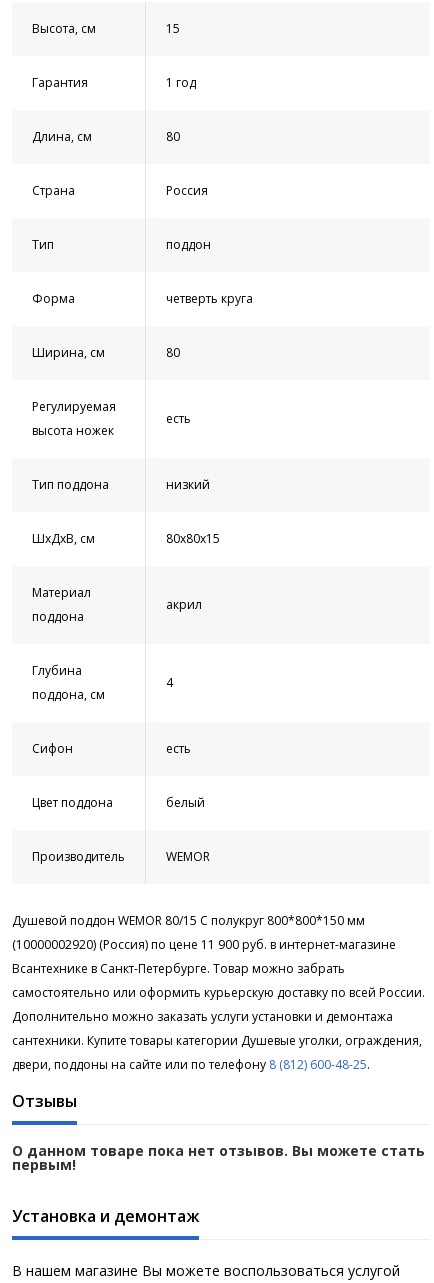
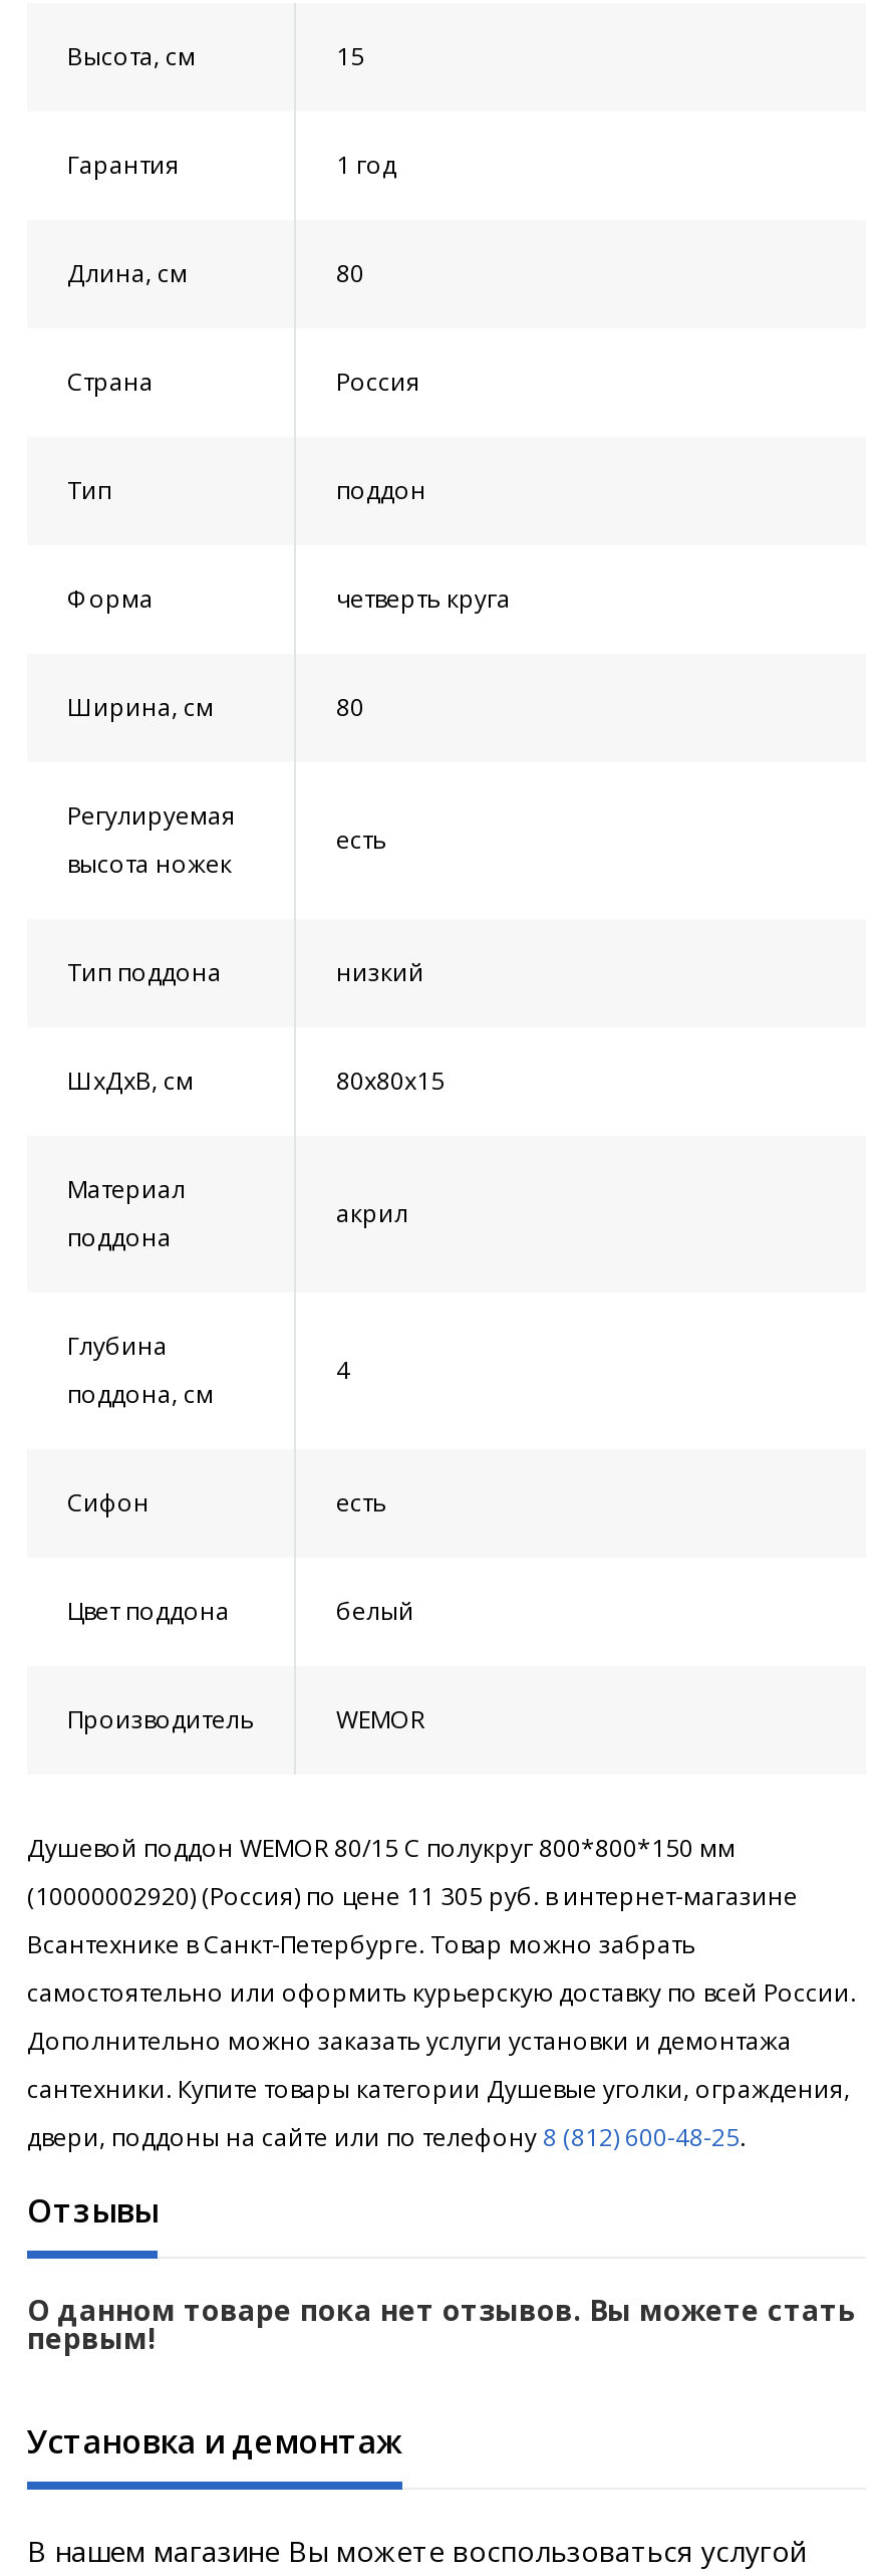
- (10000002920) (Россия) по цене 11 900 руб. в интернет-магазине
+ (10000002920) (Россия) по цене 11 305 руб. в интернет-магазине
